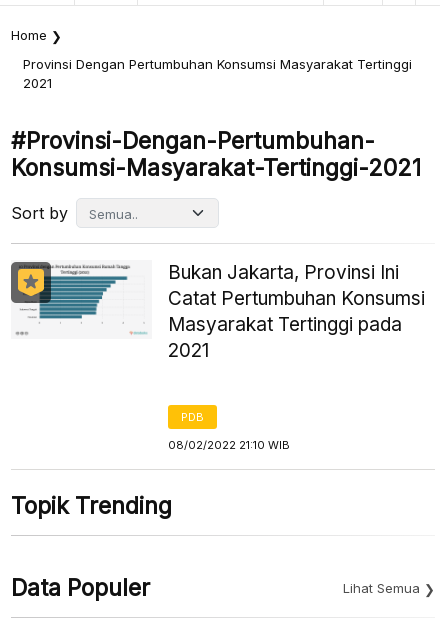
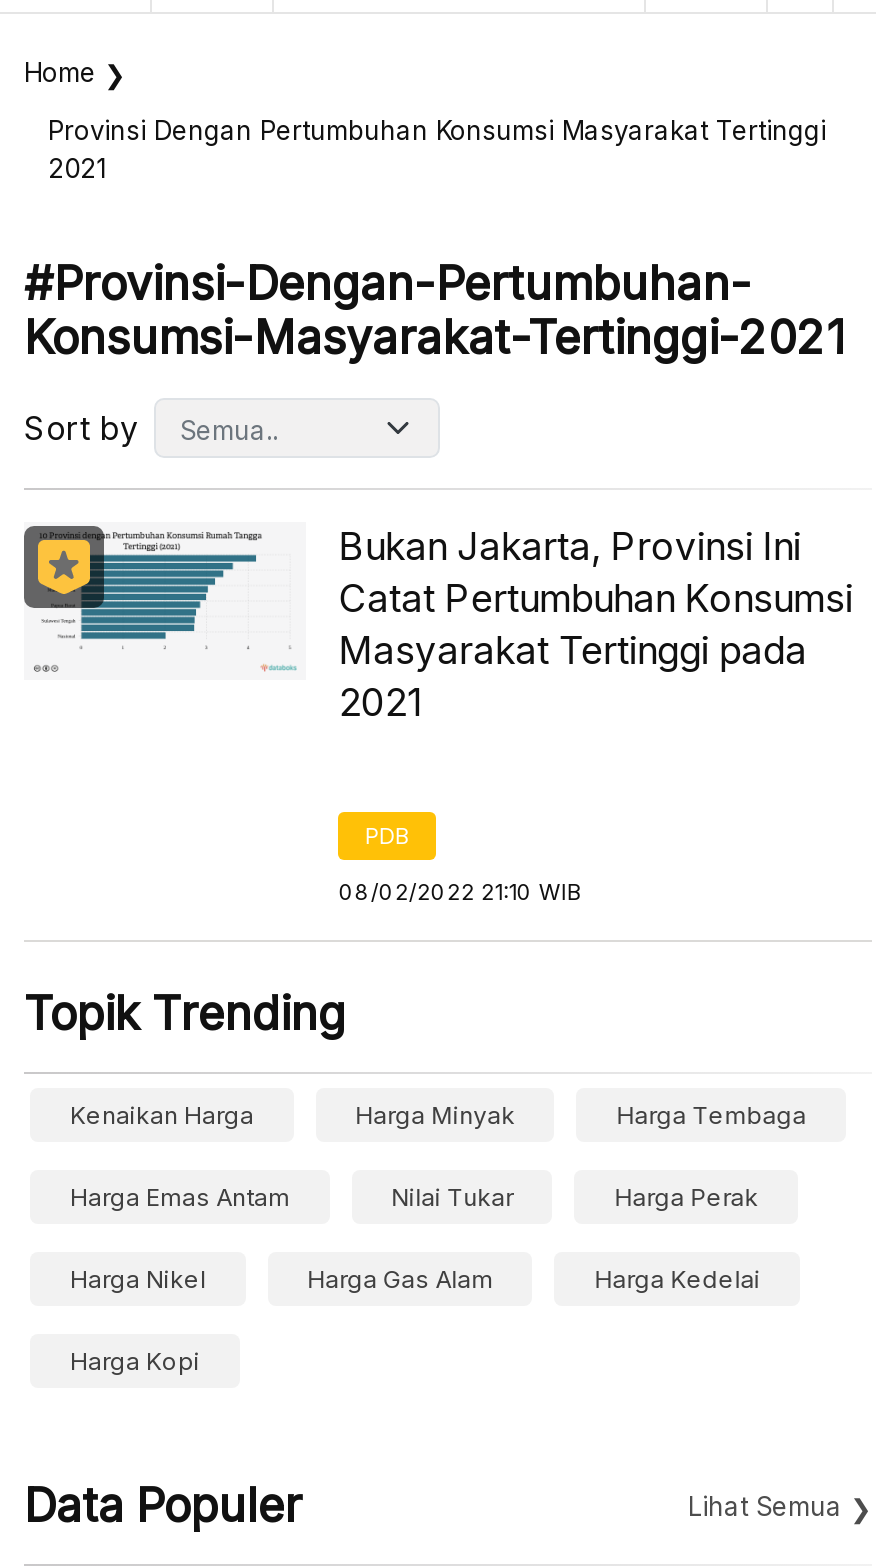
+ Kenaikan Harga
+ Harga Minyak
+ Harga Tembaga
+ Harga Emas Antam
+ Nilai Tukar
+ Harga Perak
+ Harga Nikel
+ Harga Gas Alam
+ Harga Kedelai
+ Harga Kopi
